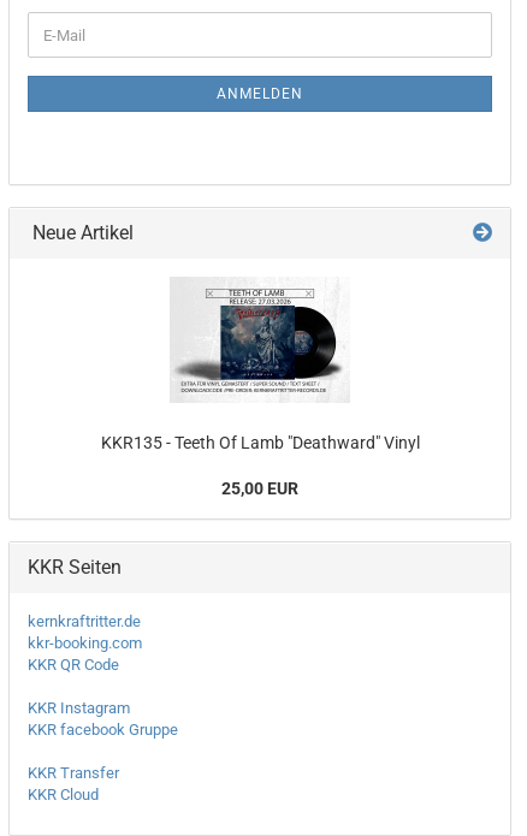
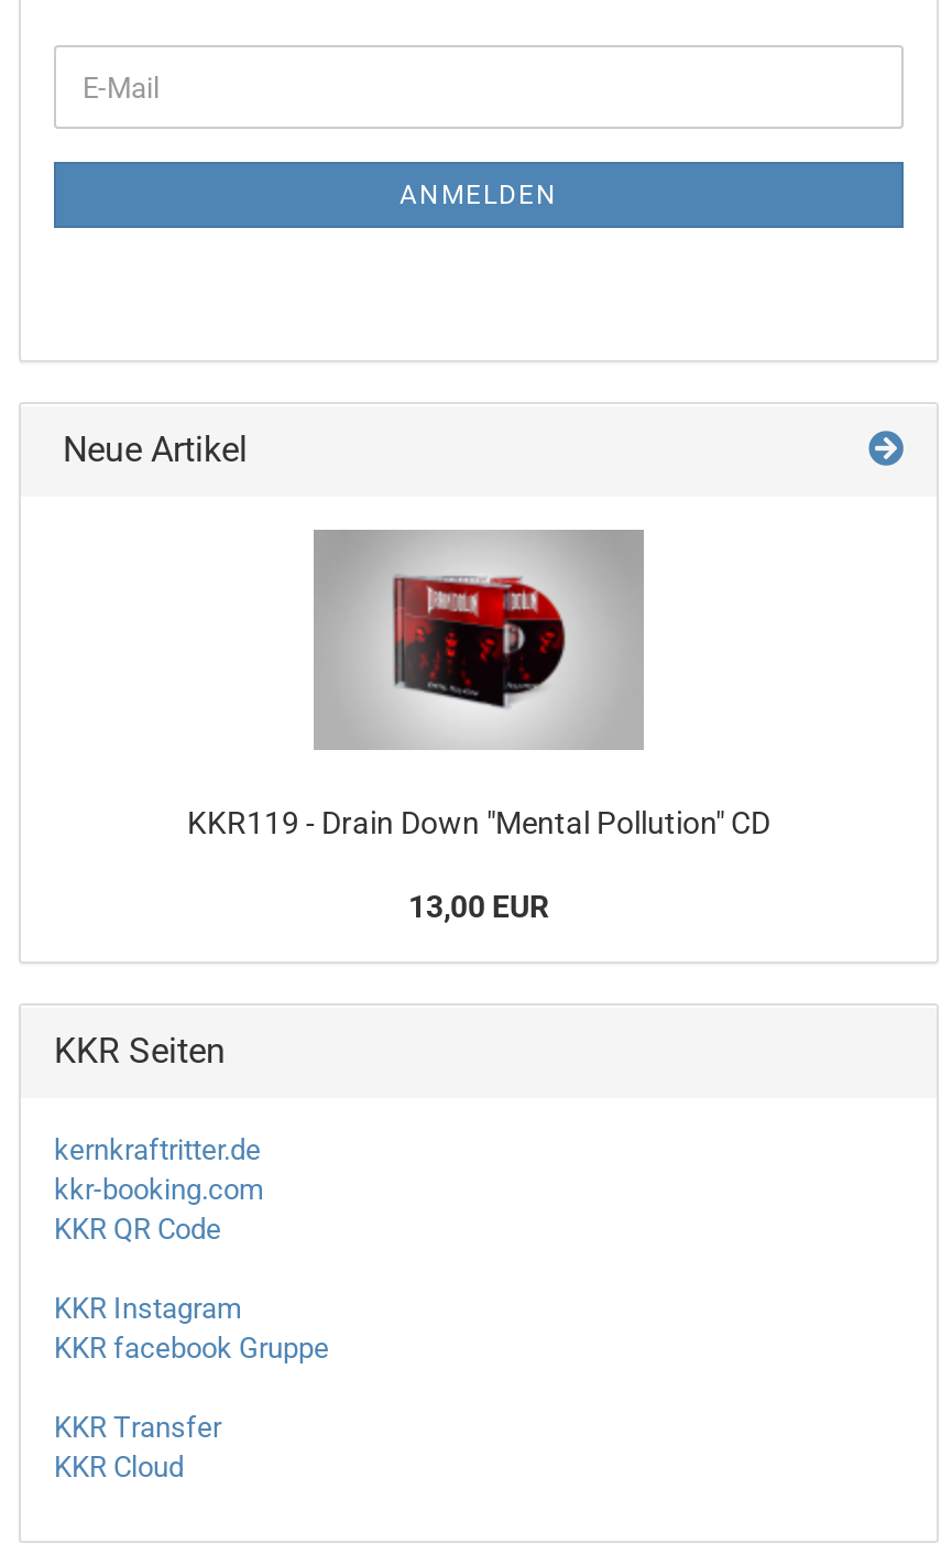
- [image]
- KKR135 - Teeth Of Lamb "Deathward" Vinyl
+ [image]
+ KKR119 - Drain Down "Mental Pollution" CD

- 25,00 EUR
+ 13,00 EUR
